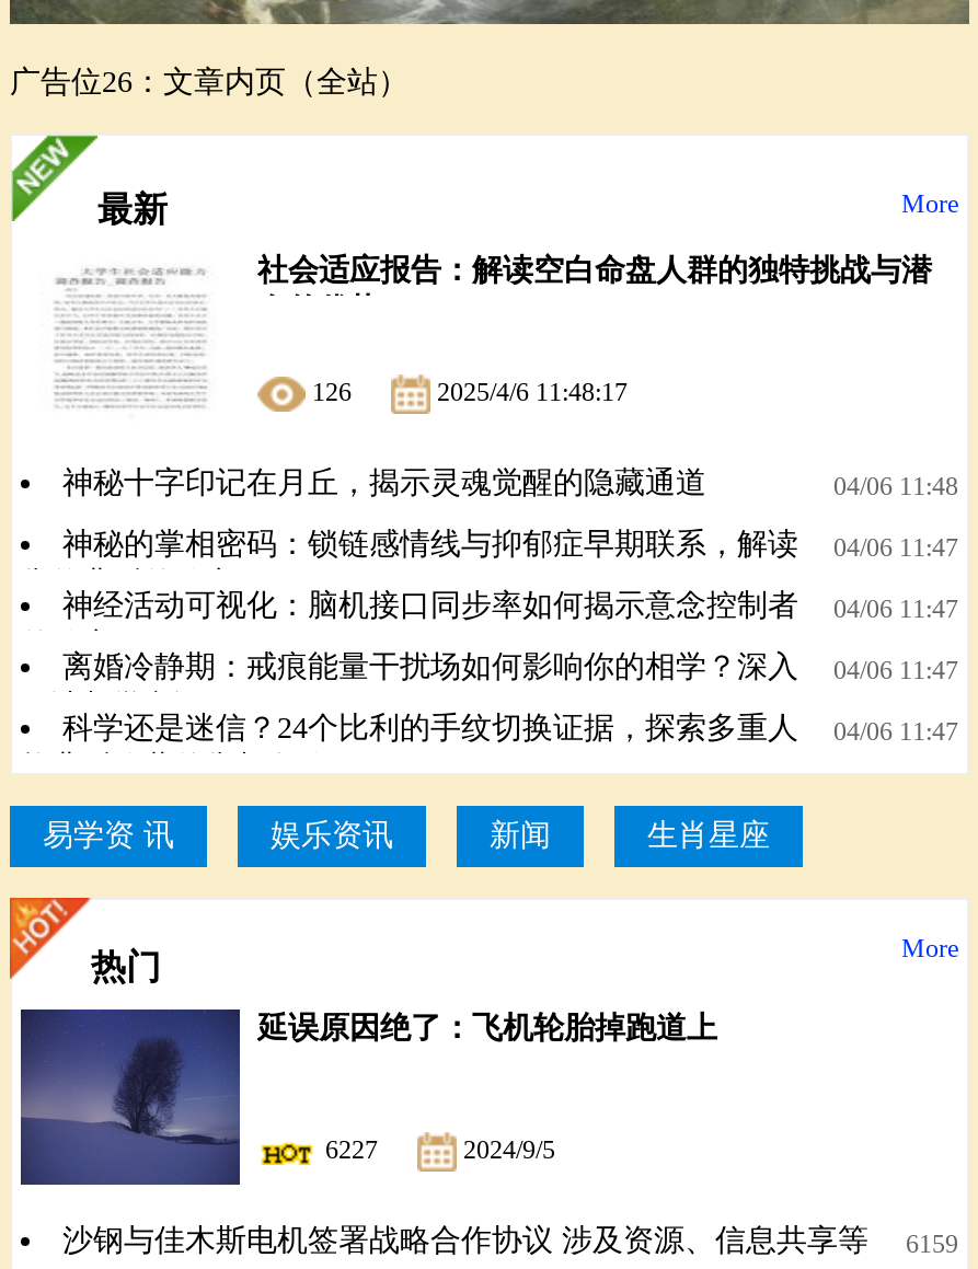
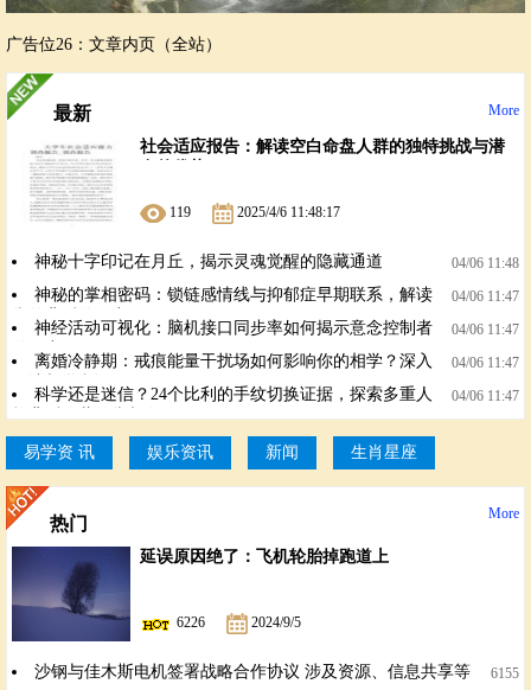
- 126 2025/4/6 11:48:17
+ 119 2025/4/6 11:48:17

- 6227 2024/9/5
+ 6226 2024/9/5

- 沙钢与佳木斯电机签署战略合作协议 涉及资源、信息共享等 6159
+ 沙钢与佳木斯电机签署战略合作协议 涉及资源、信息共享等 6155
